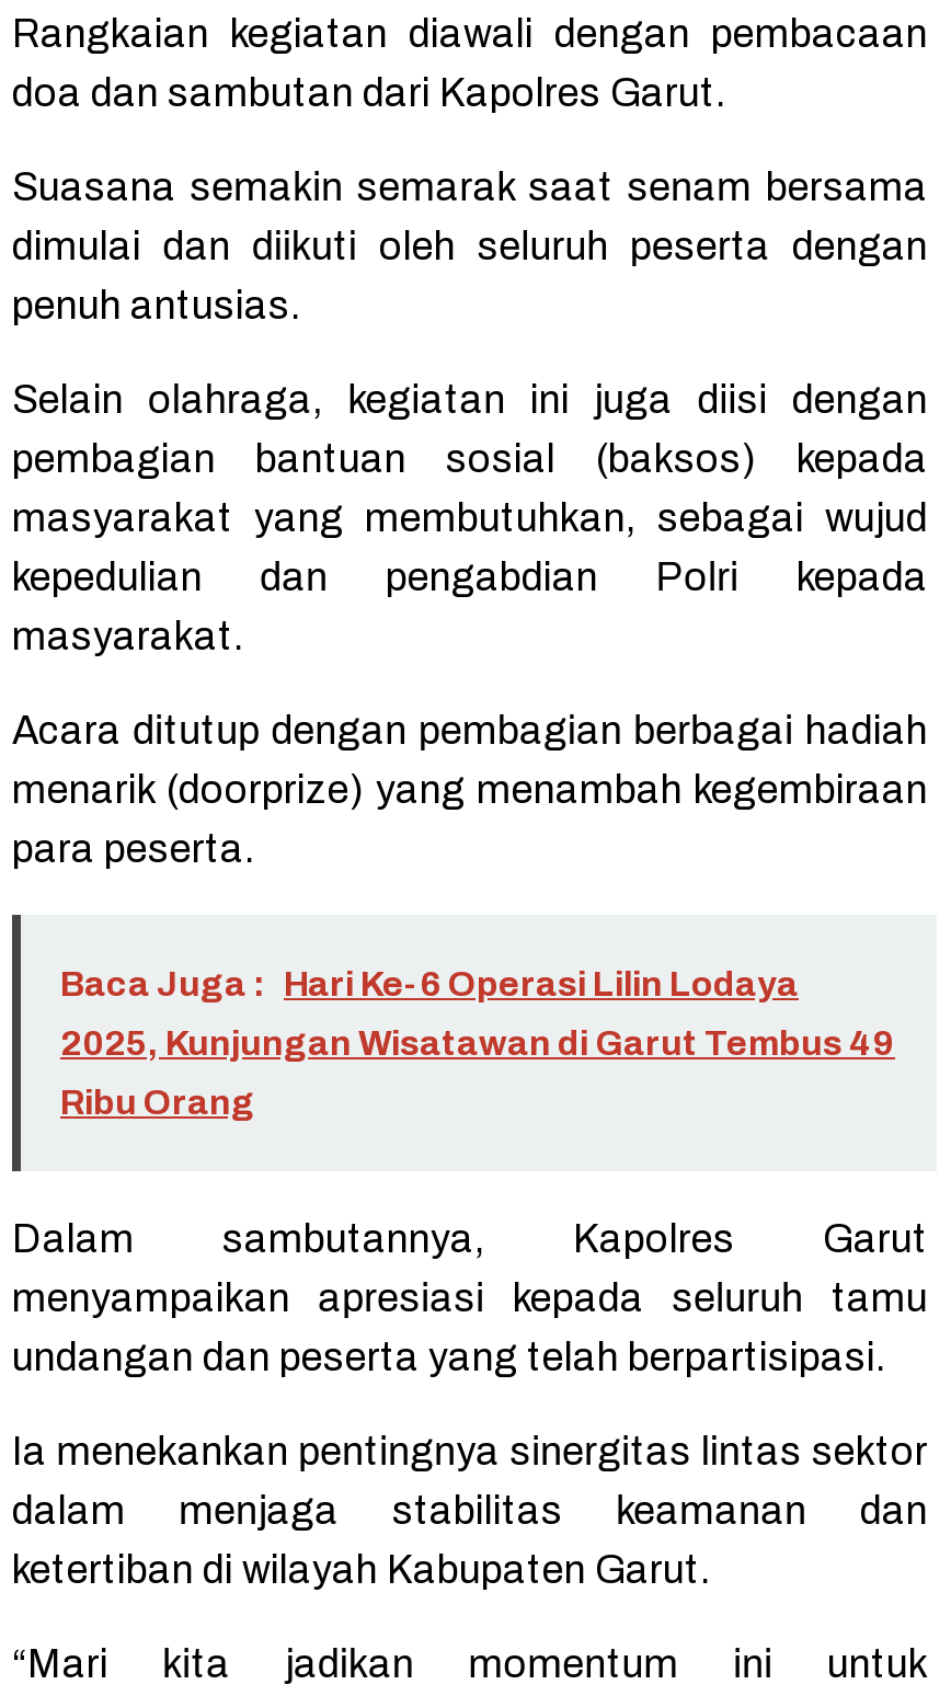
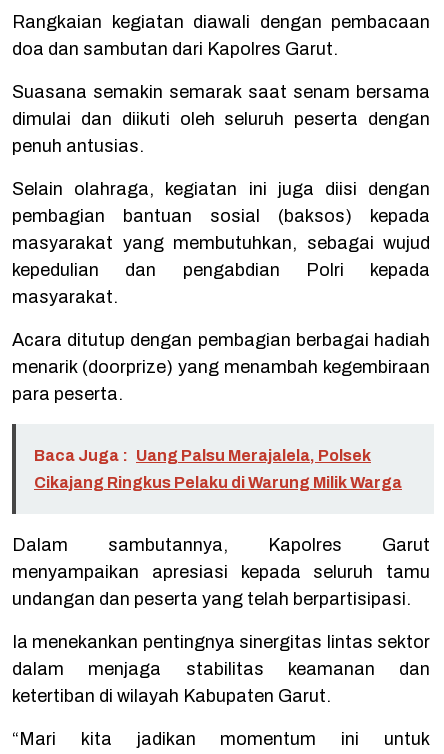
- Baca Juga : Hari Ke-6 Operasi Lilin Lodaya
- 2025, Kunjungan Wisatawan di Garut Tembus 49
- Ribu Orang
+ Baca Juga : Uang Palsu Merajalela, Polsek
+ Cikajang Ringkus Pelaku di Warung Milik Warga
